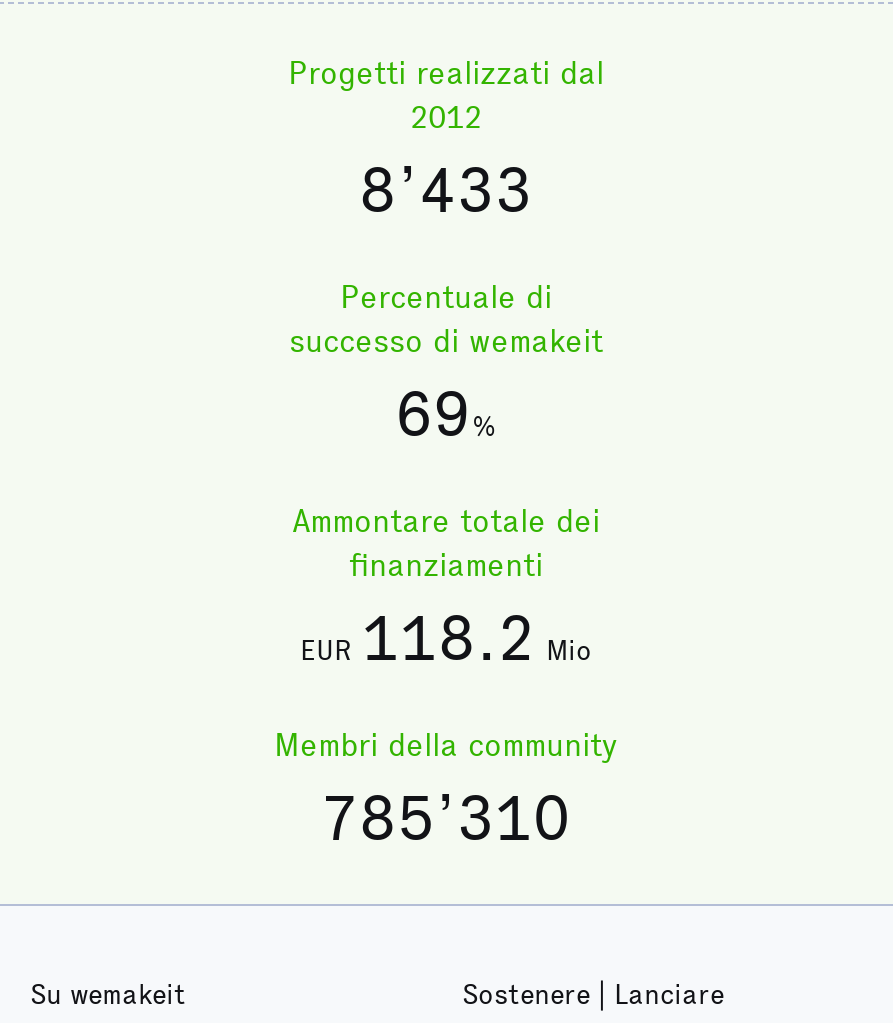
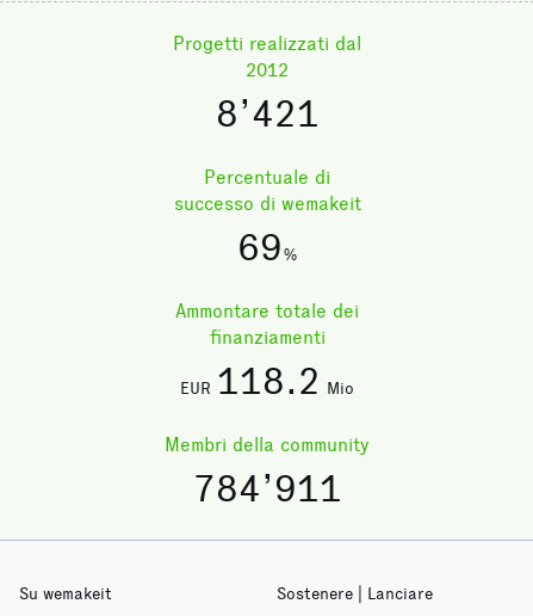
- 8’433
+ 8’421

- 785’310
+ 784’911
